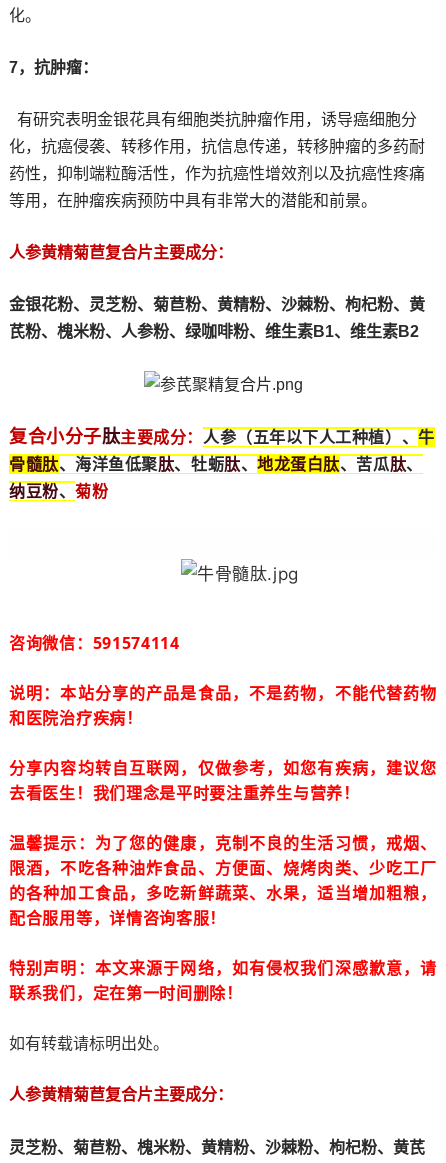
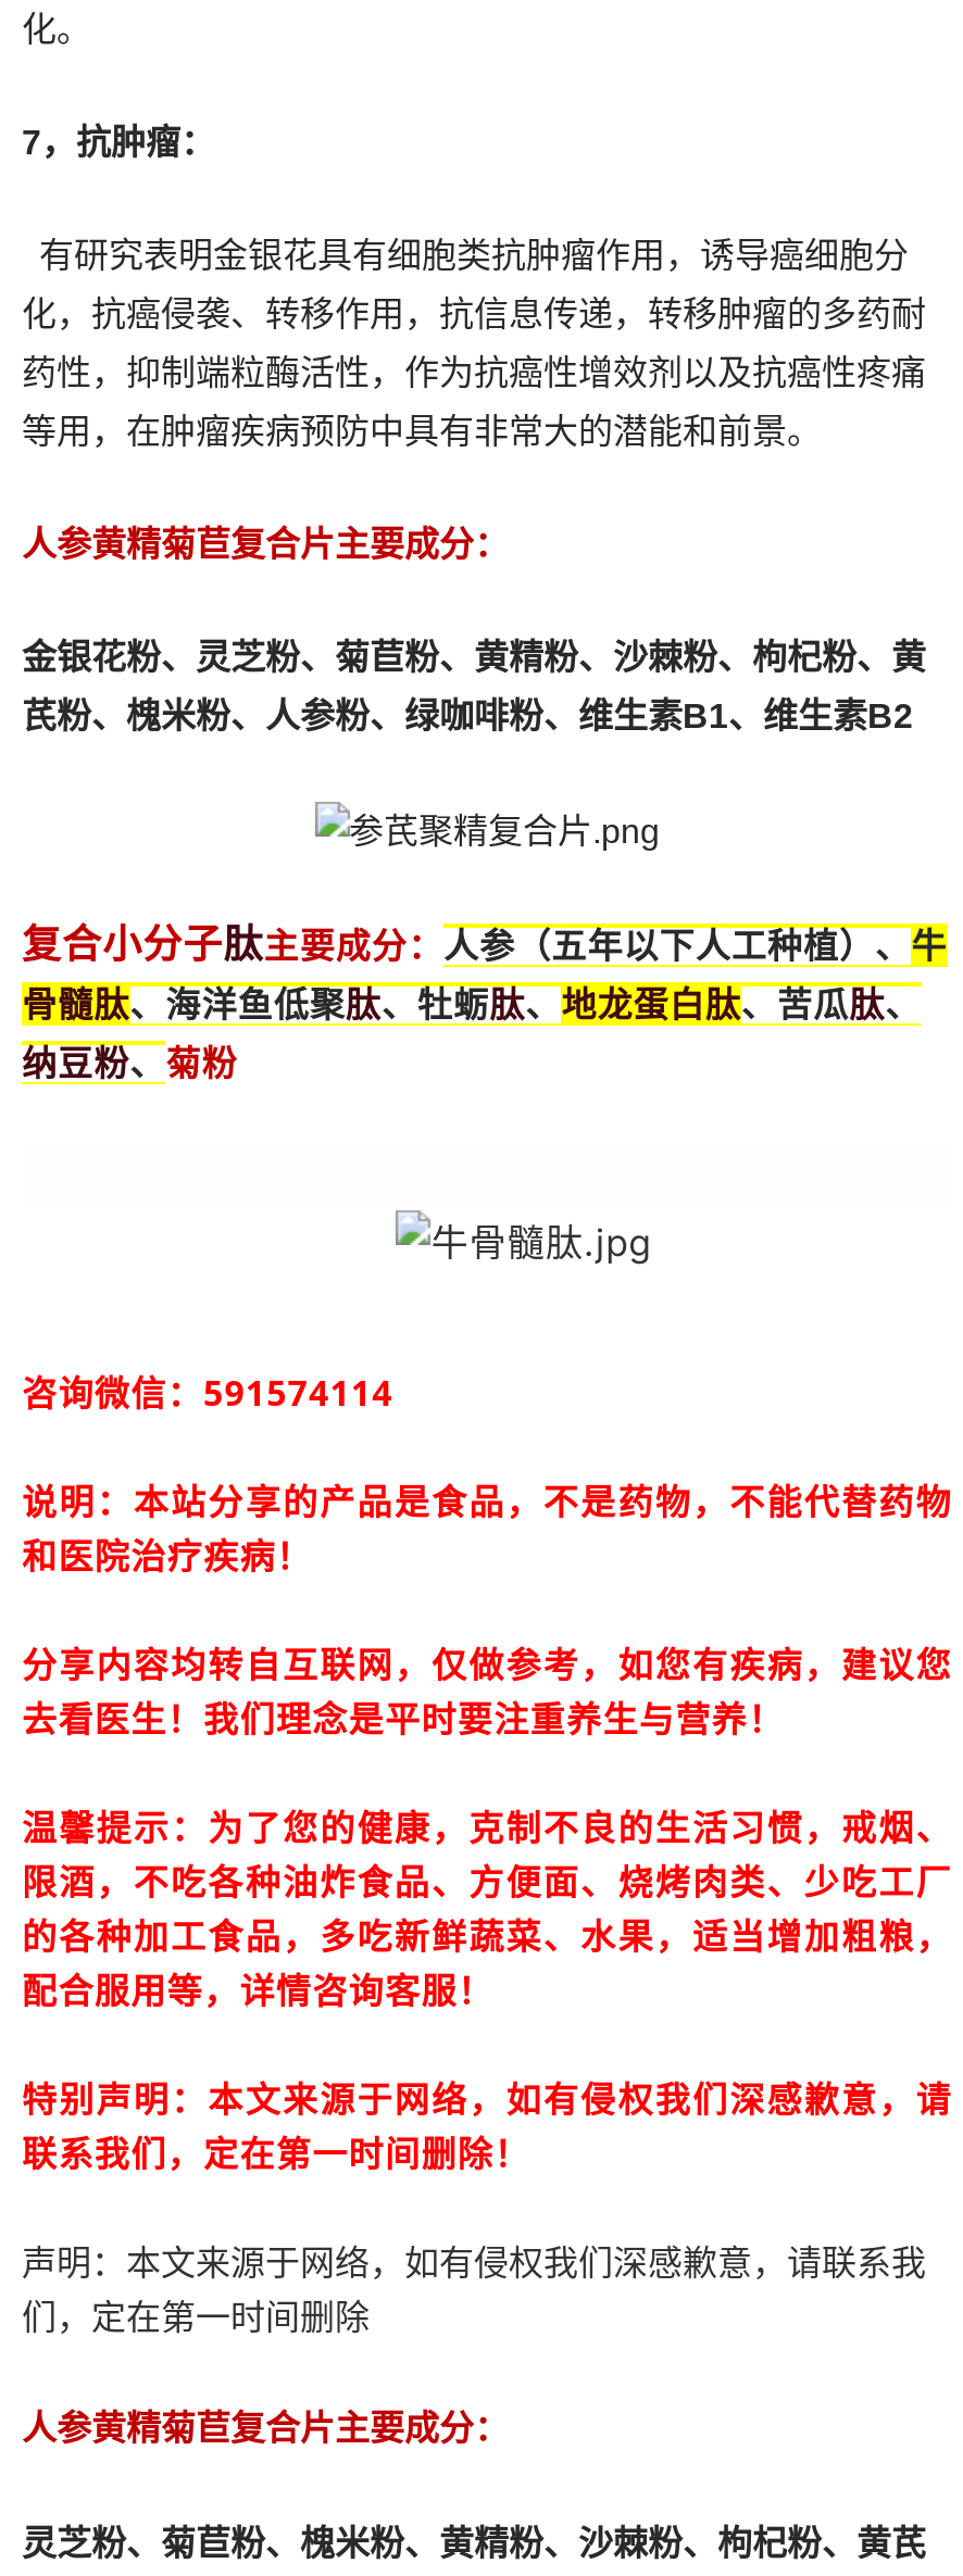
- 如有转载请标明出处。
+ 声明：本文来源于网络，如有侵权我们深感歉意，请联系我
+ 们，定在第一时间删除
